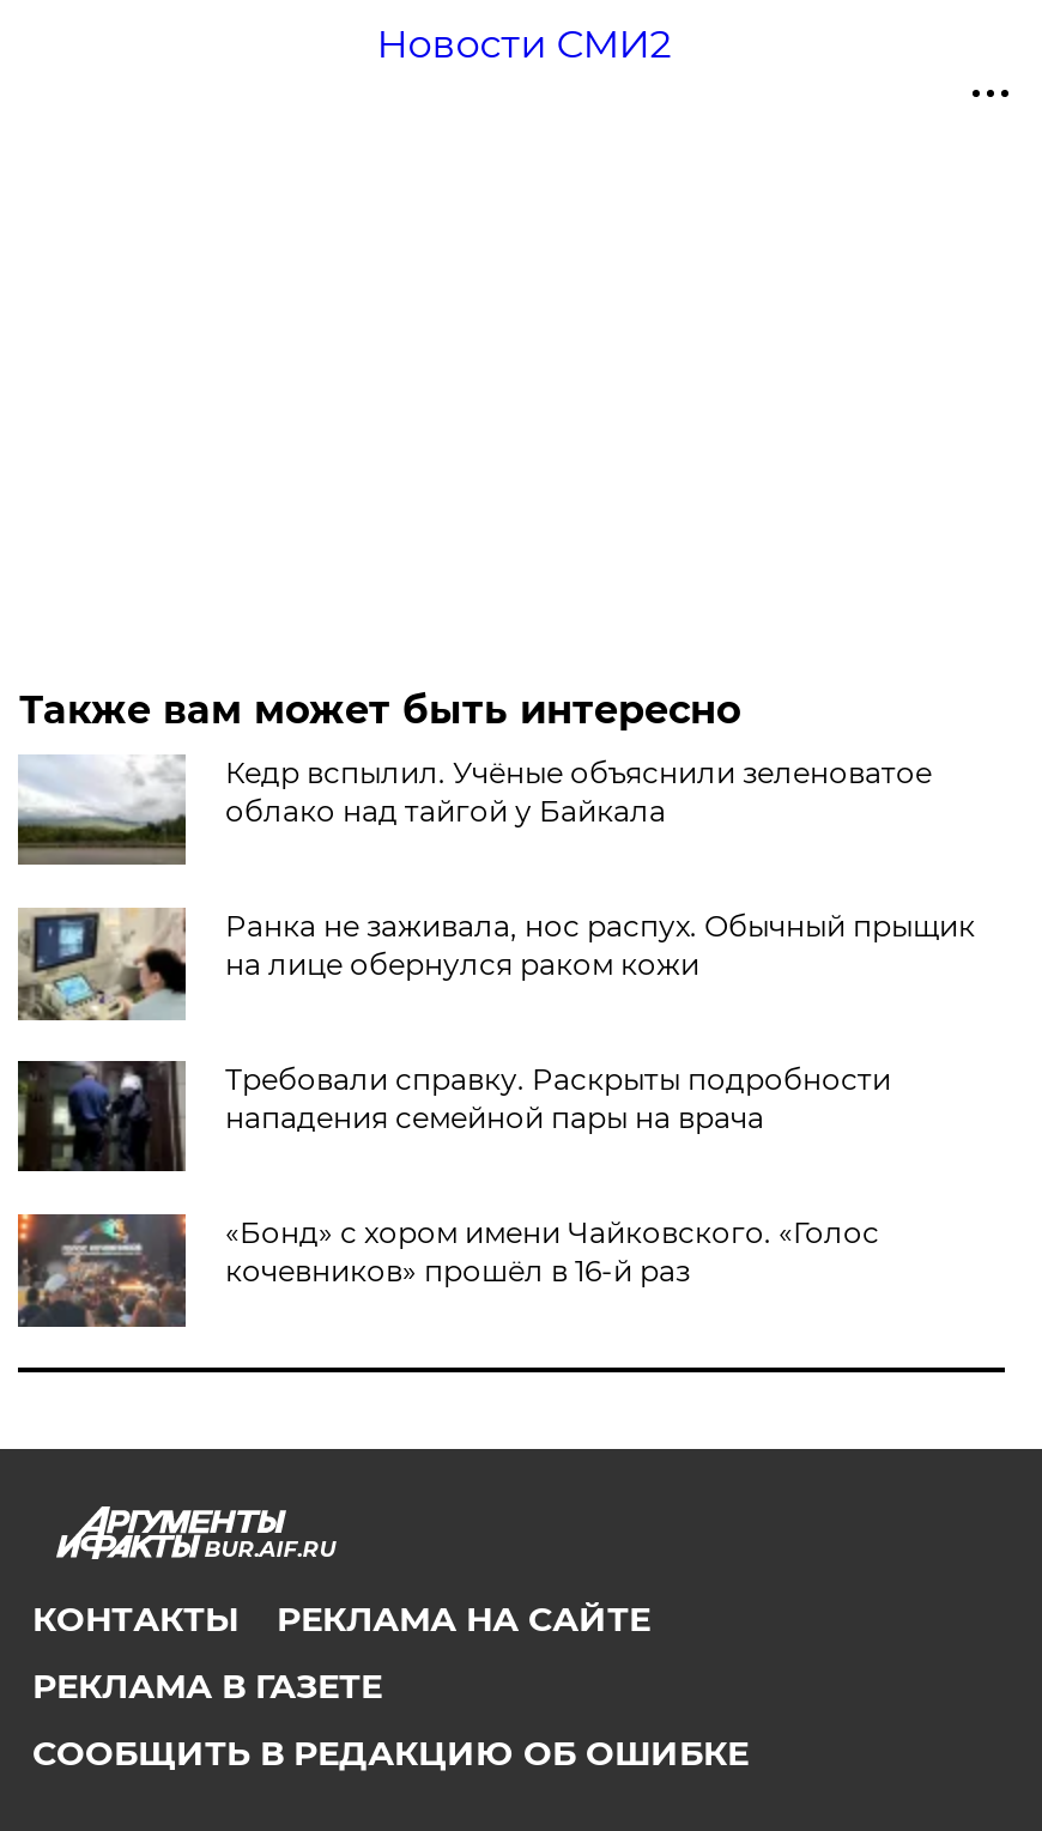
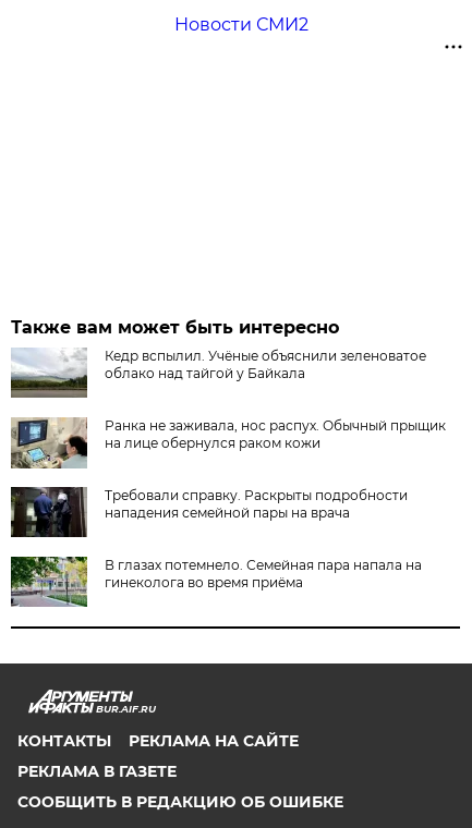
- [image]
- «Бонд» с хором имени Чайковского. «Голос
- кочевников» прошёл в 16-й раз
+ [image]
+ В глазах потемнело. Семейная пара напала на
+ гинеколога во время приёма
